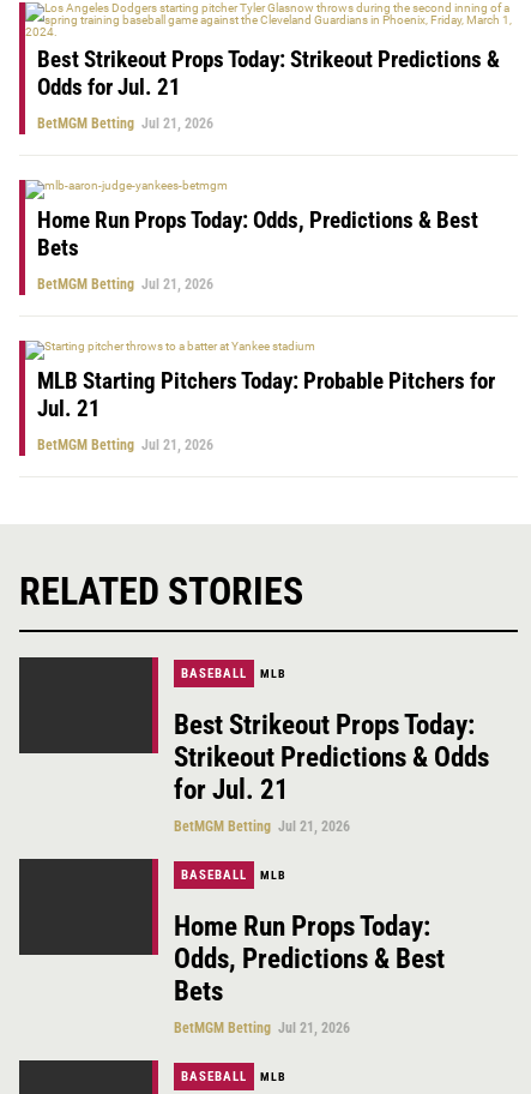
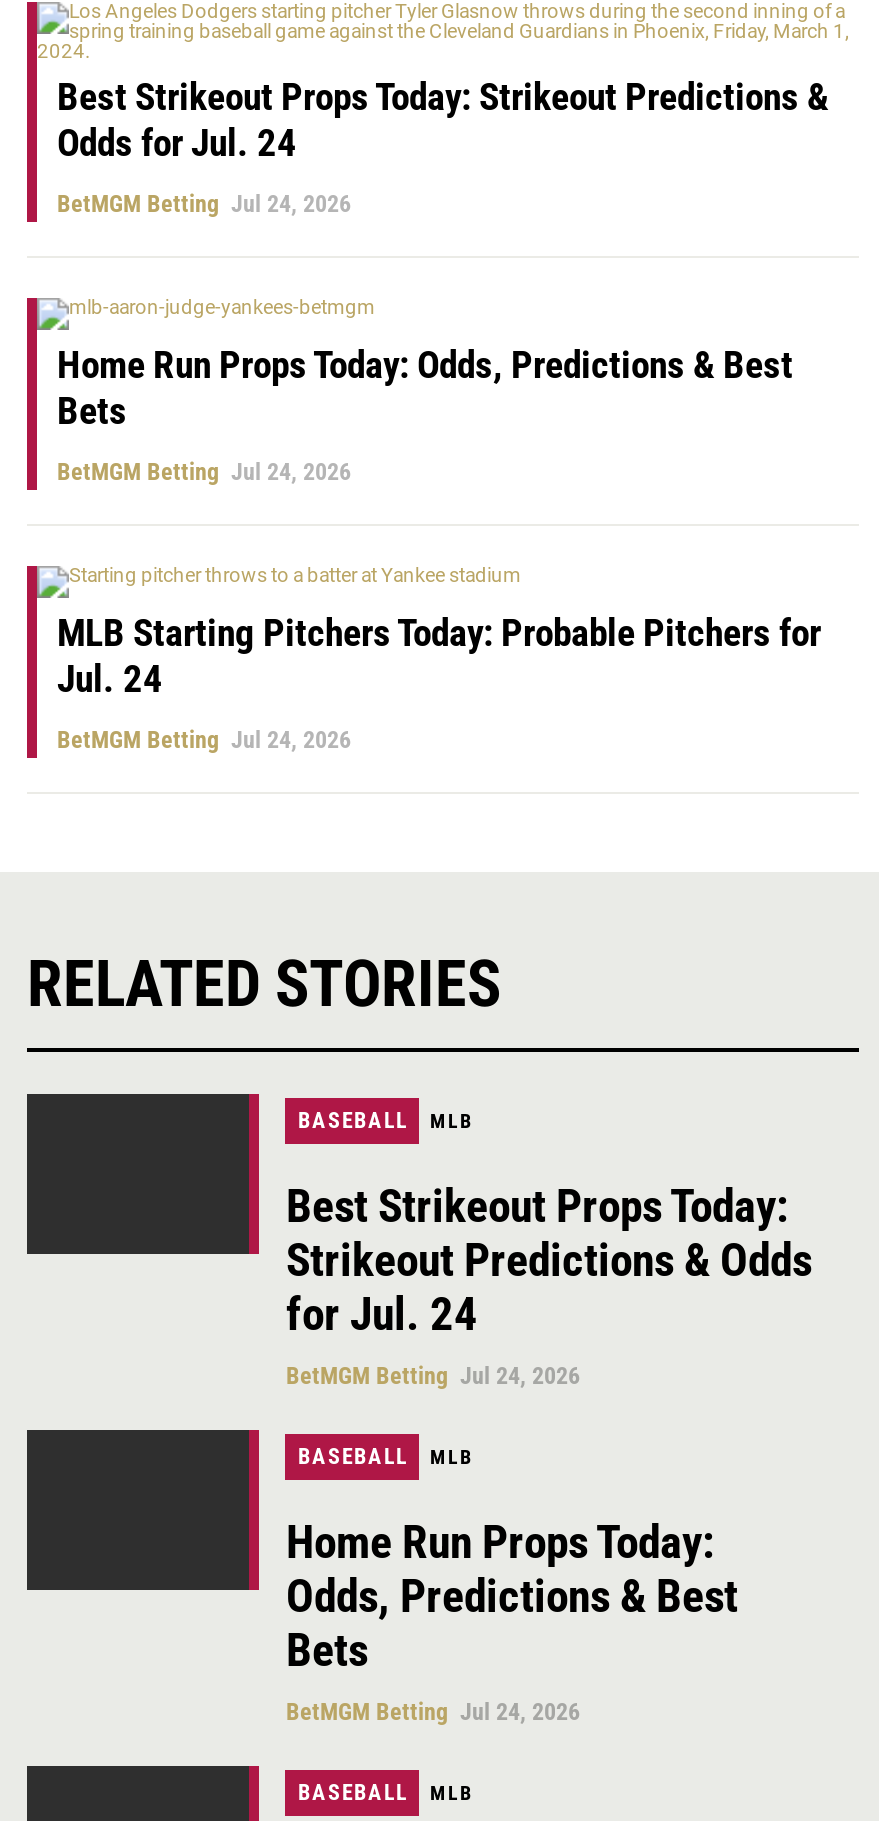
- Odds for Jul. 21
+ Odds for Jul. 24

- BetMGM Betting Jul 21, 2026
+ BetMGM Betting Jul 24, 2026

- BetMGM Betting Jul 21, 2026
+ BetMGM Betting Jul 24, 2026

- Jul. 21
+ Jul. 24

- BetMGM Betting Jul 21, 2026
+ BetMGM Betting Jul 24, 2026

- for Jul. 21
+ for Jul. 24

- BetMGM Betting Jul 21, 2026
+ BetMGM Betting Jul 24, 2026

- BetMGM Betting Jul 21, 2026
+ BetMGM Betting Jul 24, 2026
